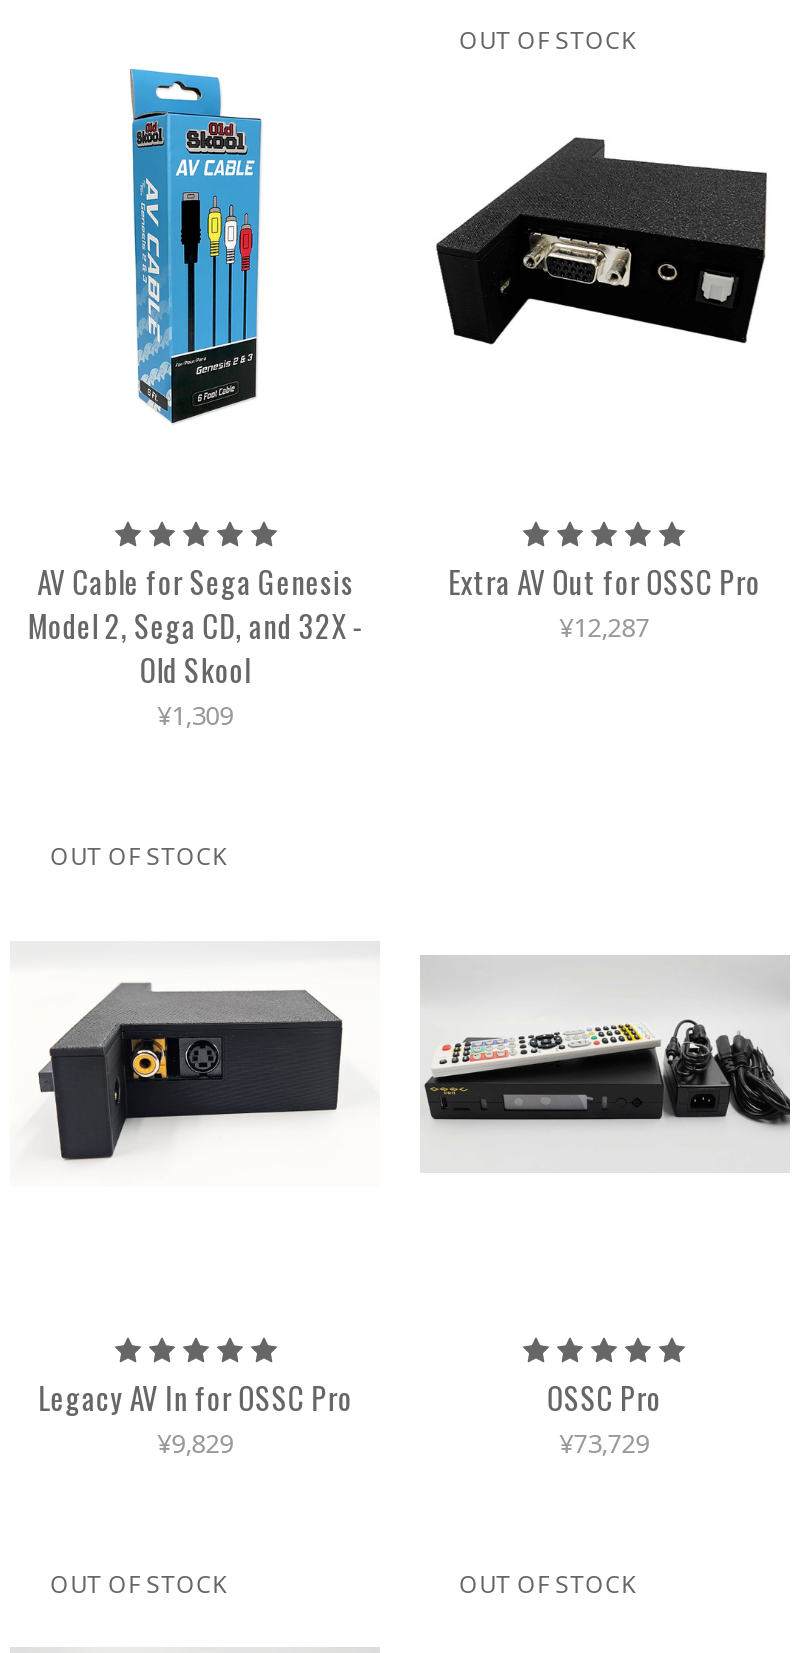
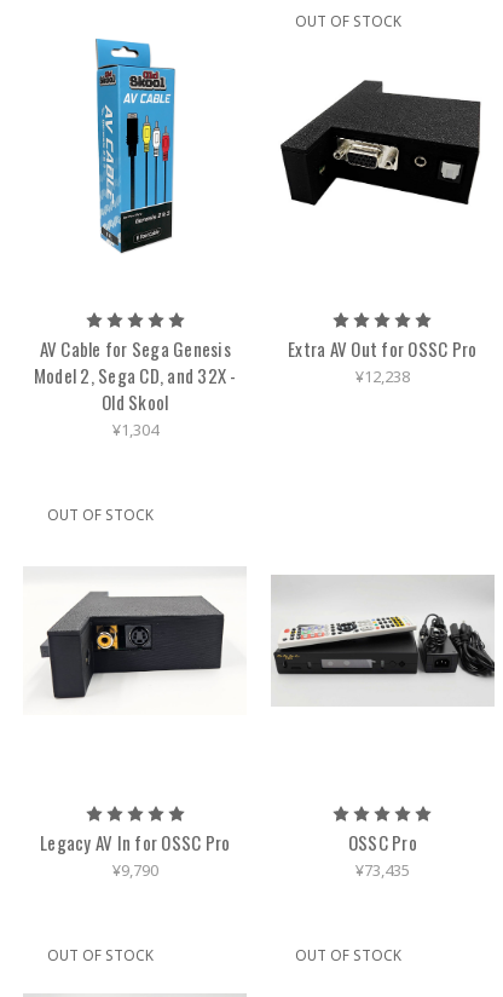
- ¥12,287
+ ¥12,238

- ¥1,309
+ ¥1,304

- ¥9,829
+ ¥9,790

- ¥73,729
+ ¥73,435
